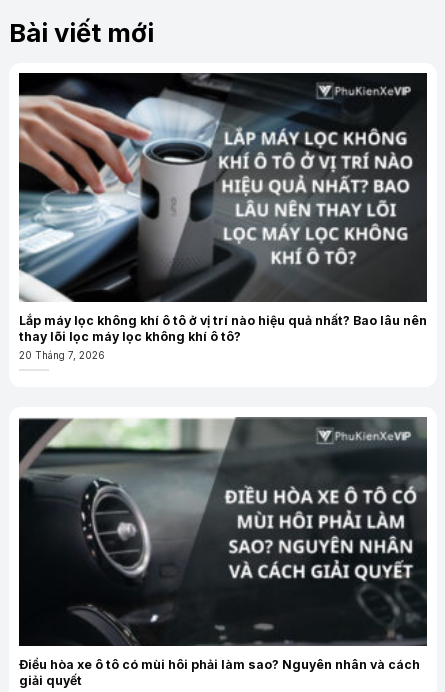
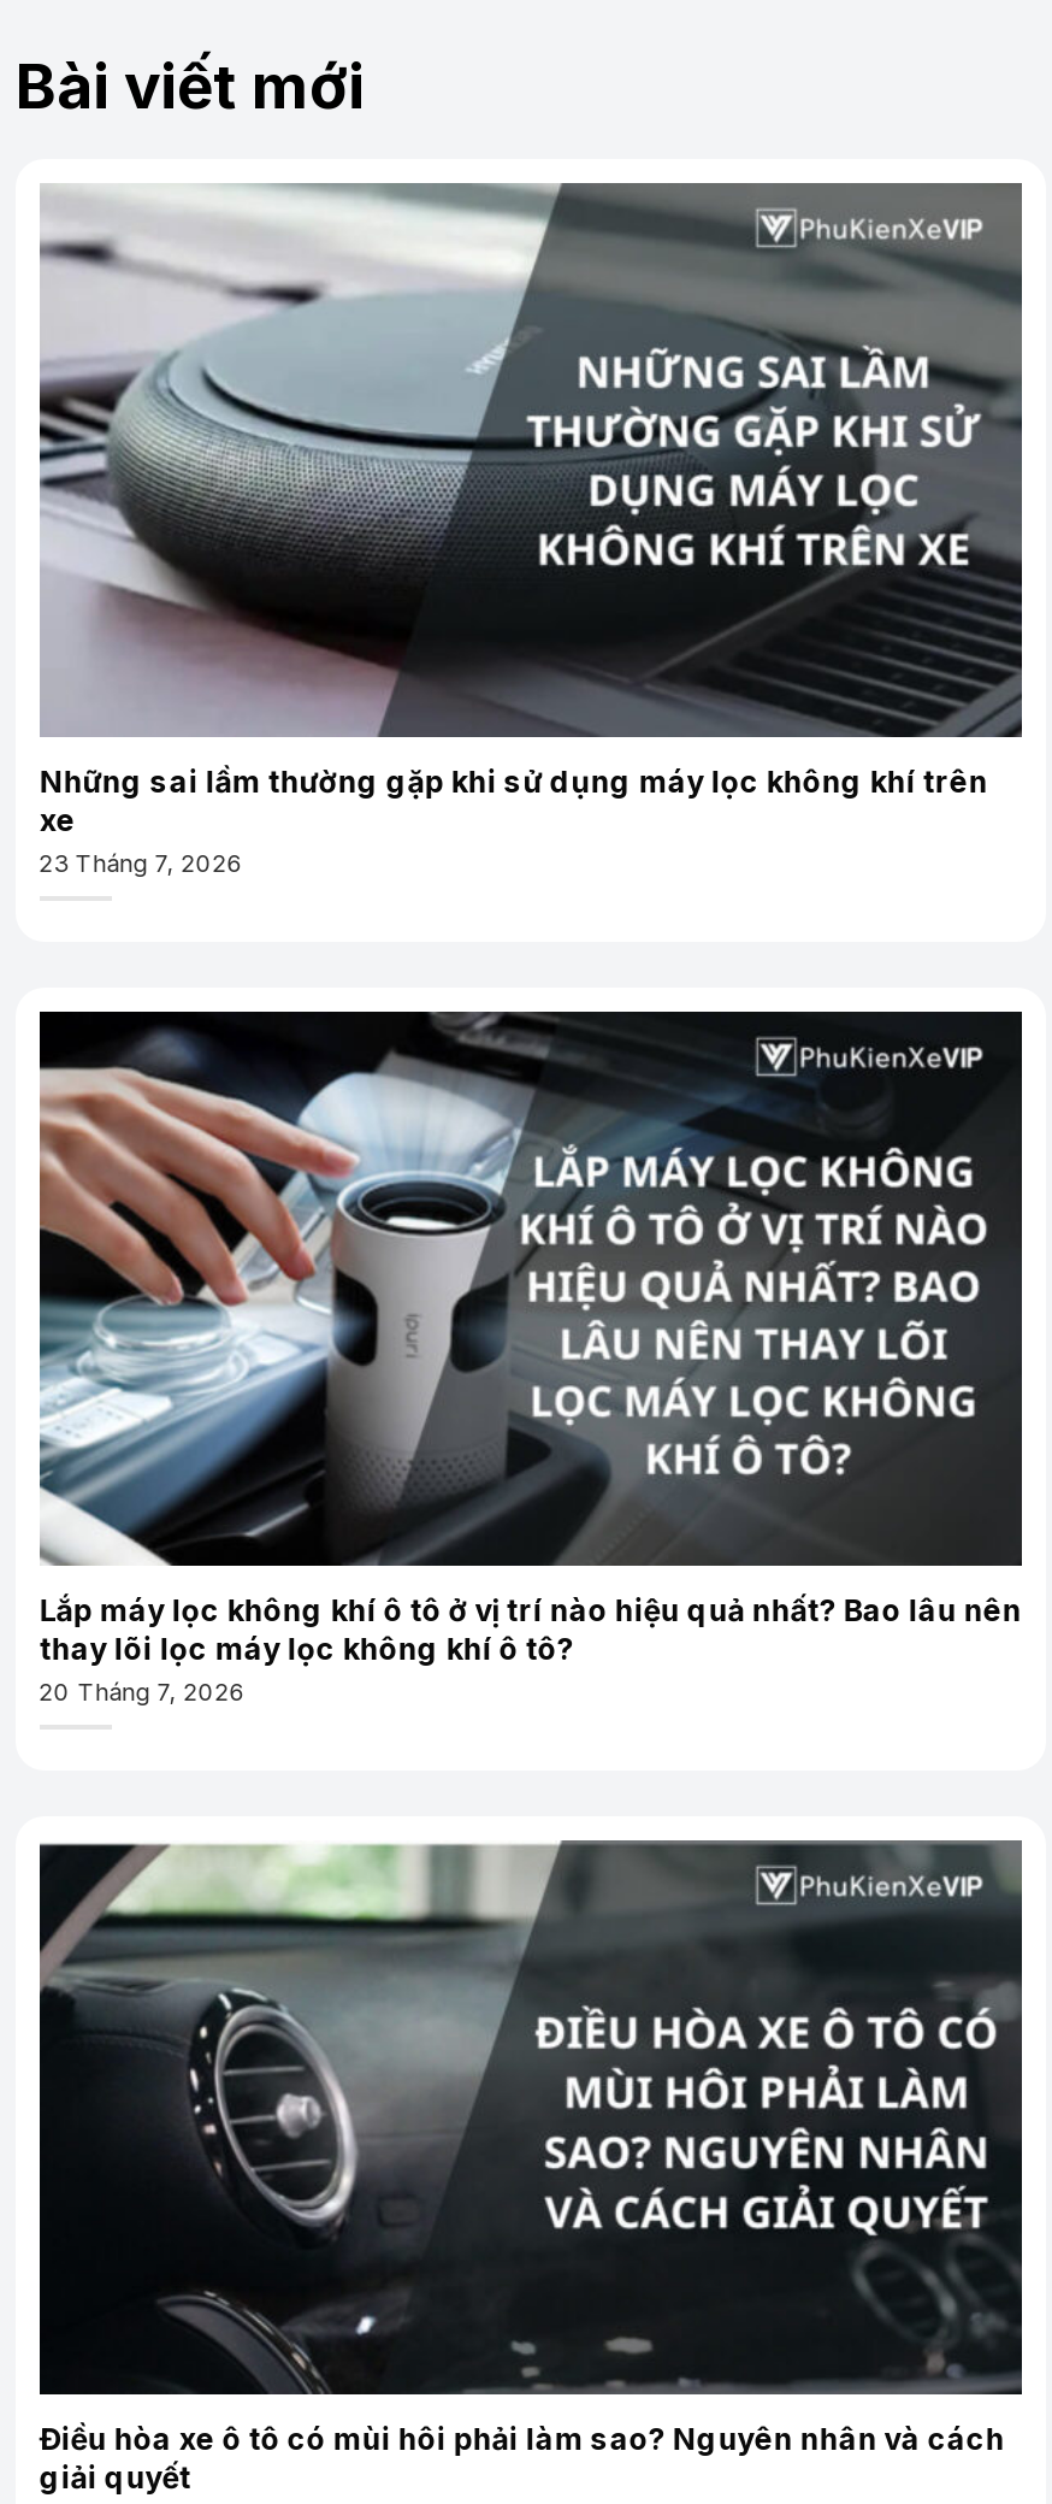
+ [image]
+ Những sai lầm thường gặp khi sử dụng máy lọc không khí trên
+ xe
+ 23 Tháng 7, 2026
